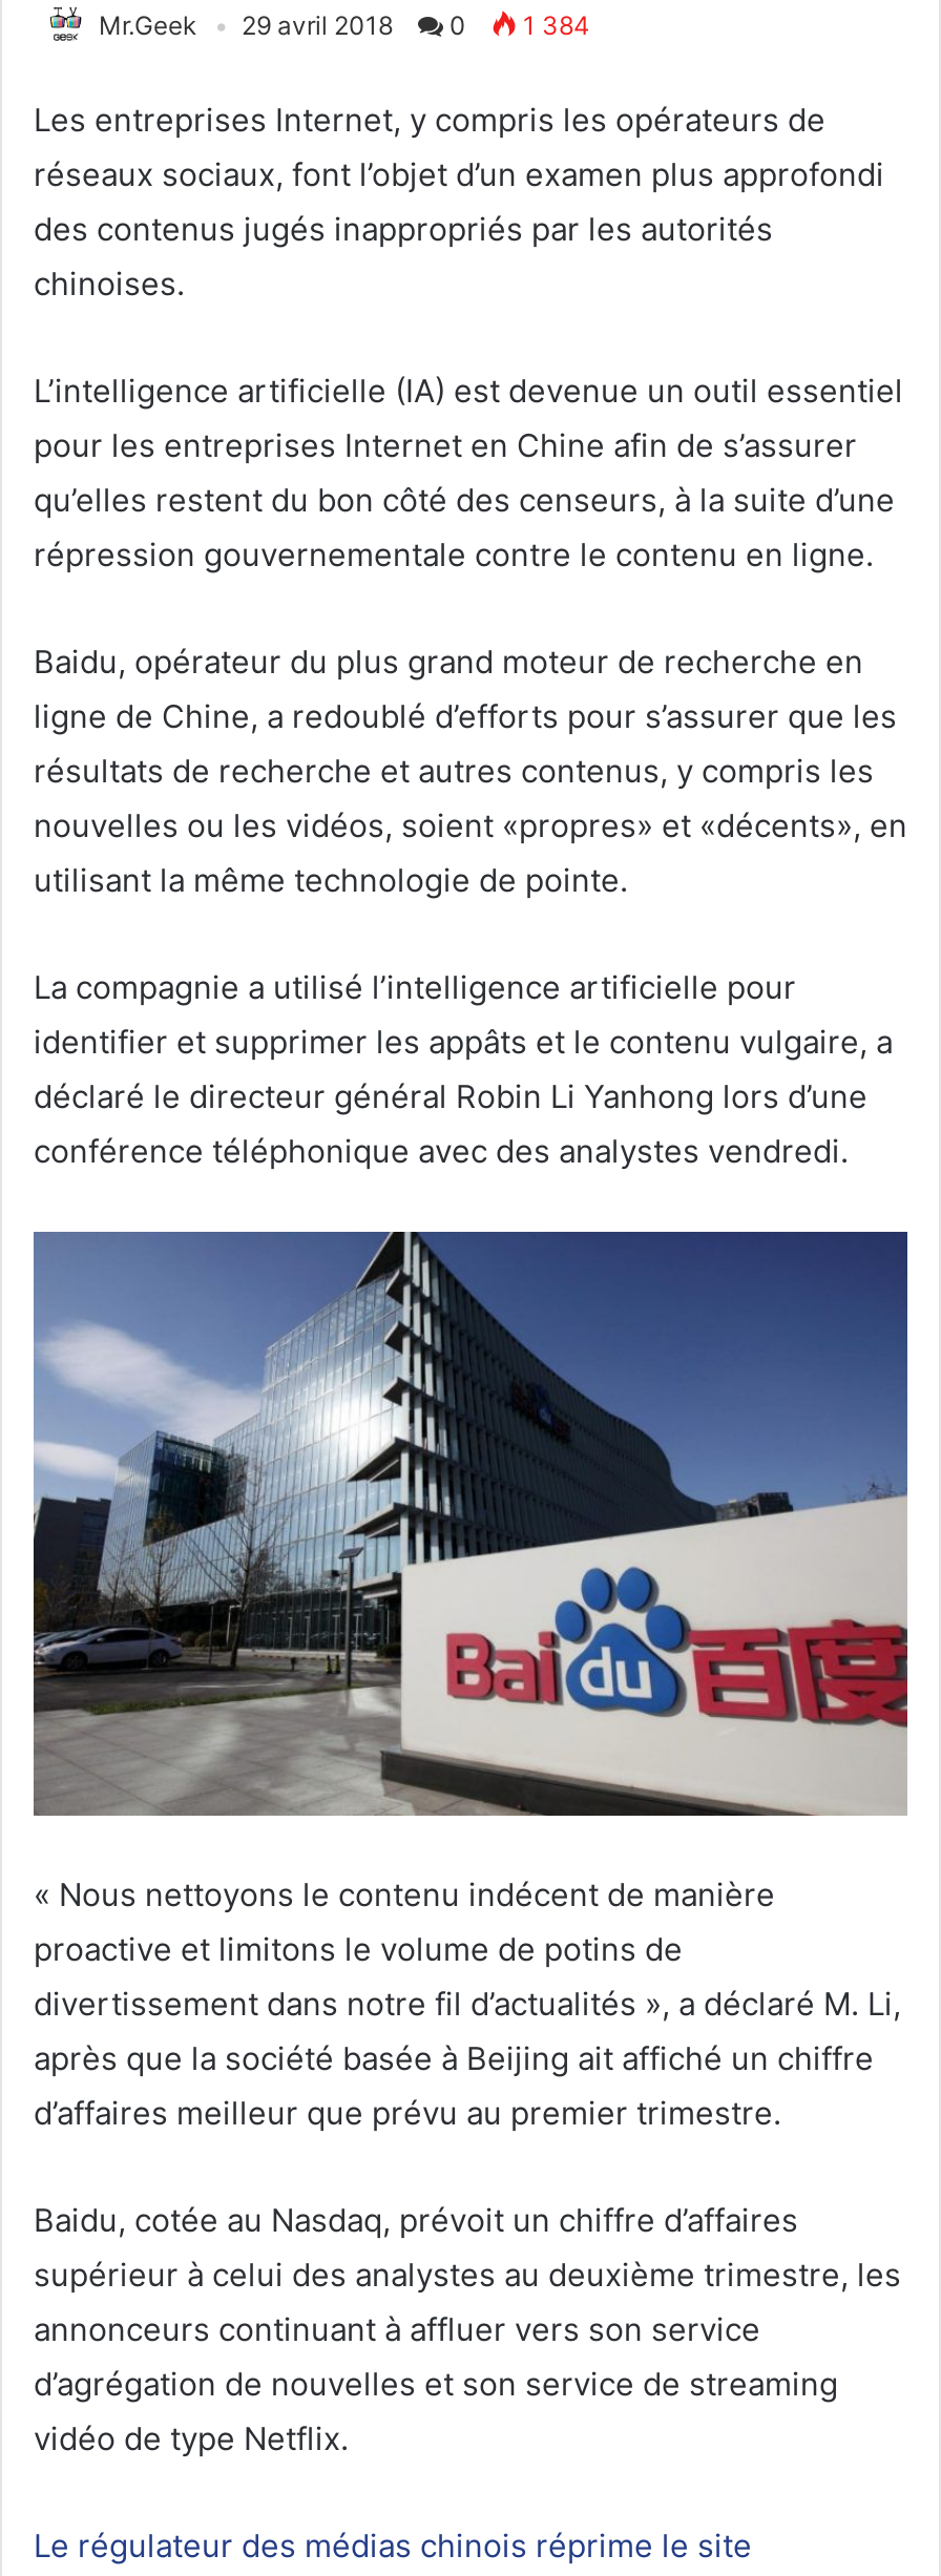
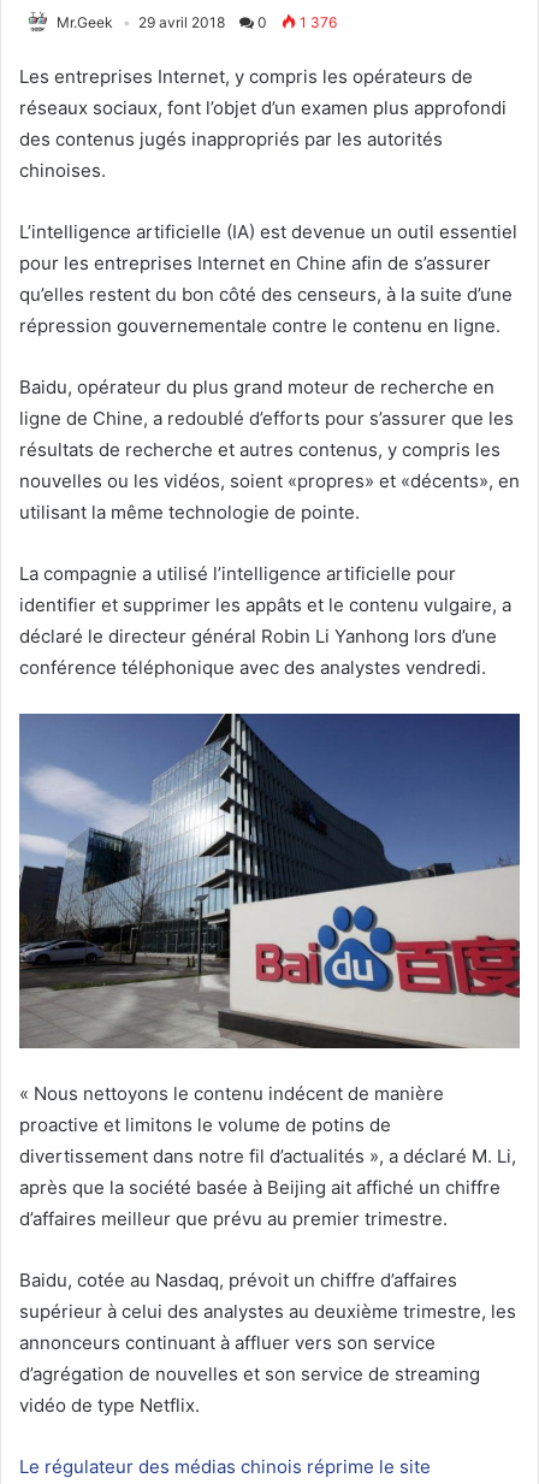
- Mr.Geek 29 avril 2018 0 1 384
+ Mr.Geek 29 avril 2018 0 1 376
